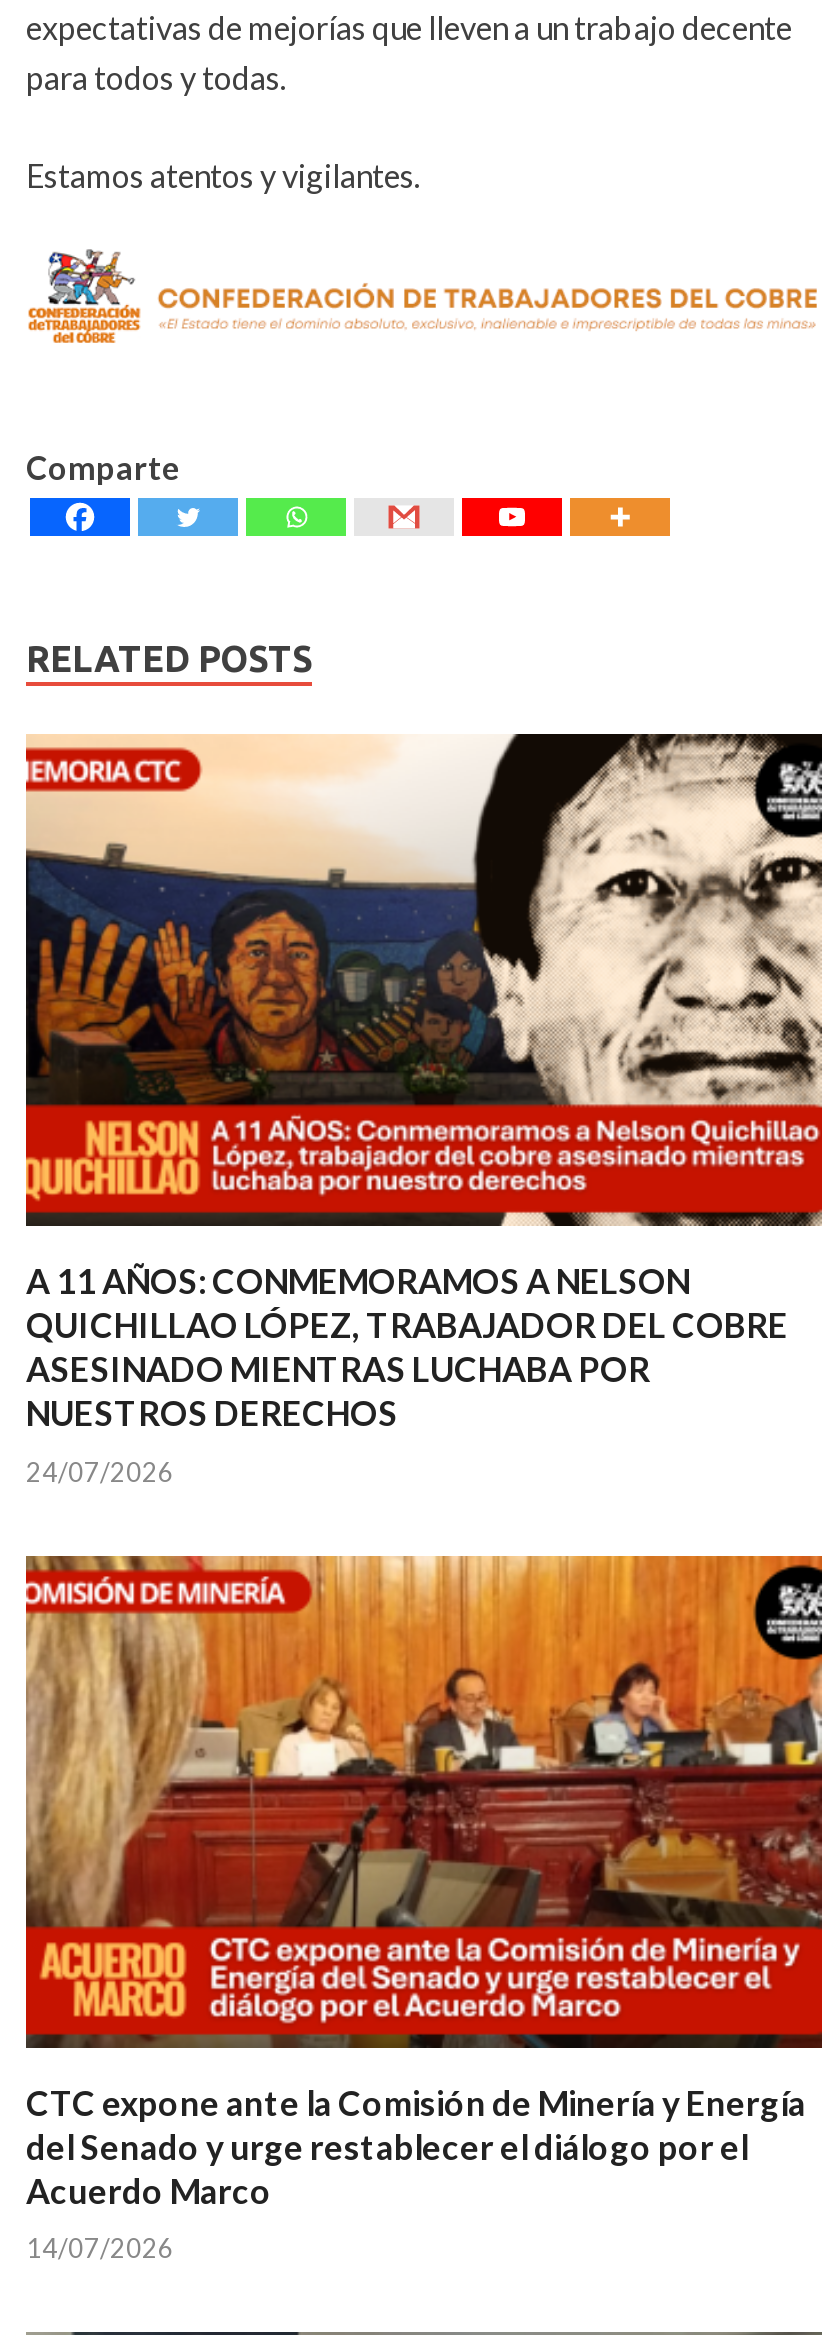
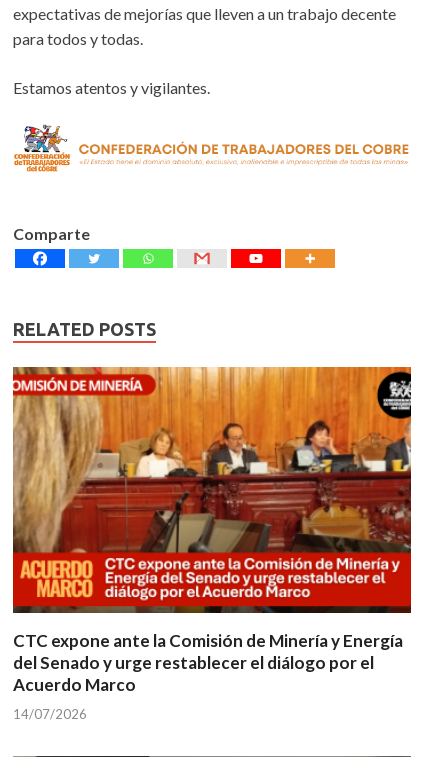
- [image]
- A 11 AÑOS: CONMEMORAMOS A NELSON
- QUICHILLAO LÓPEZ, TRABAJADOR DEL COBRE
- ASESINADO MIENTRAS LUCHABA POR
- NUESTROS DERECHOS
- 24/07/2026
